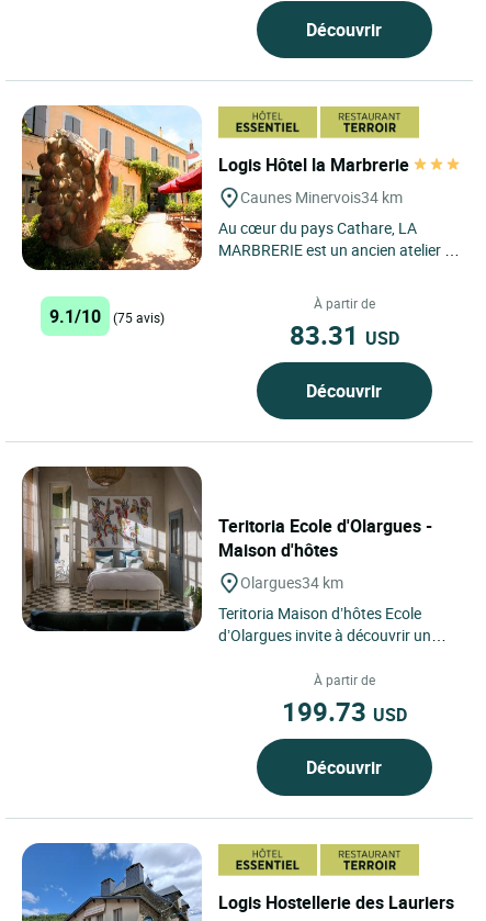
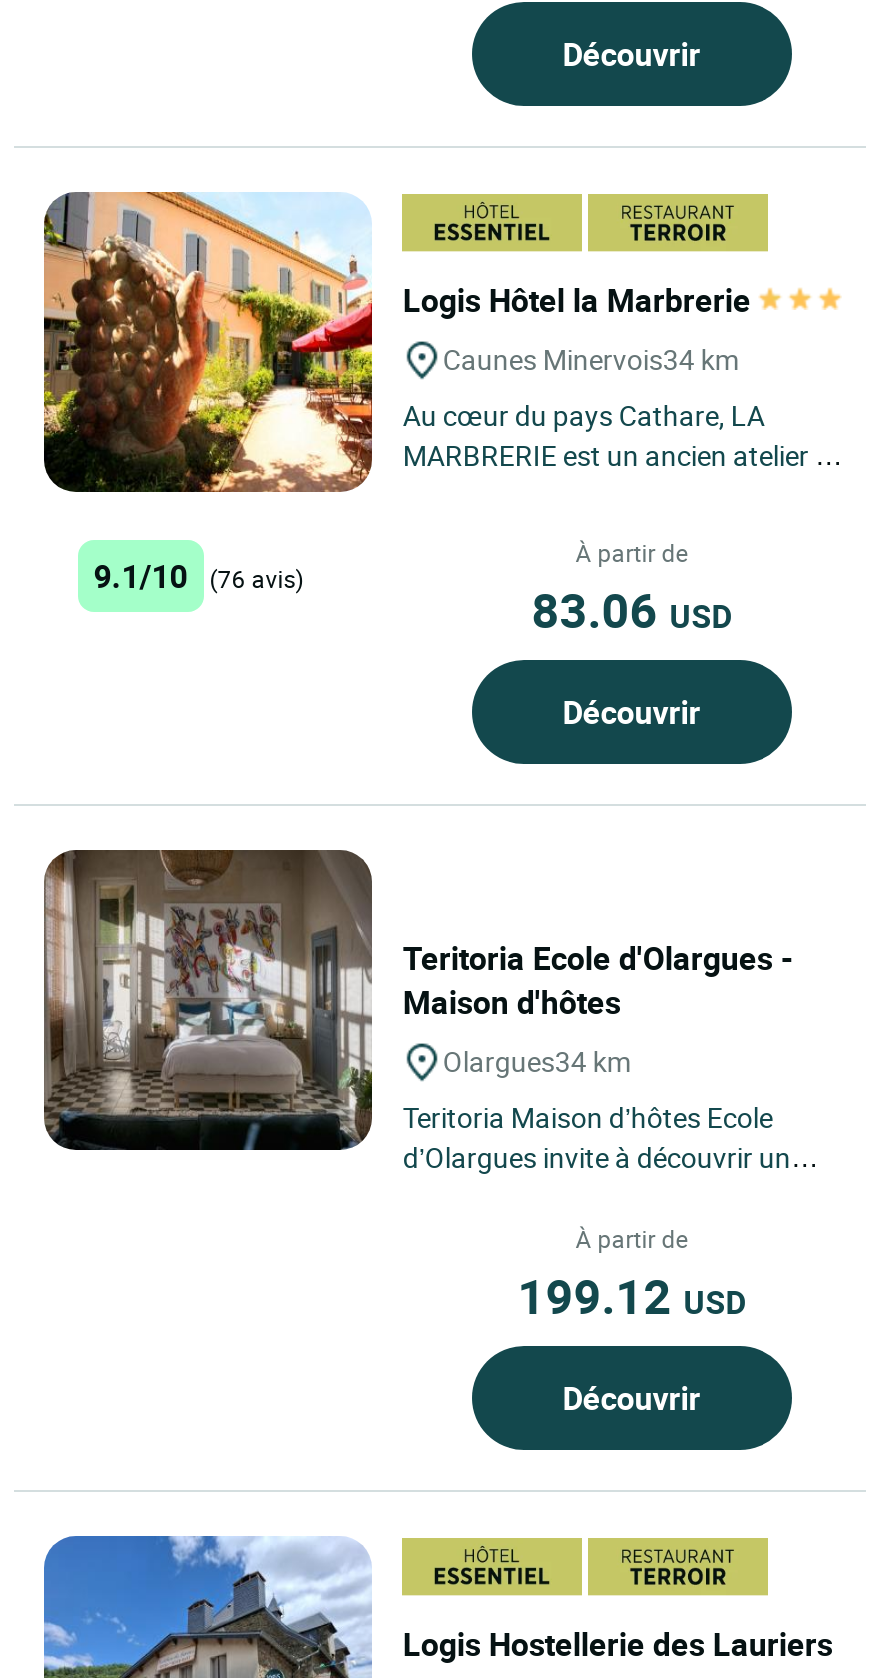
- 9.1/10 (75 avis)
+ 9.1/10 (76 avis)

- 83.31 USD
+ 83.06 USD

- 199.73 USD
+ 199.12 USD
